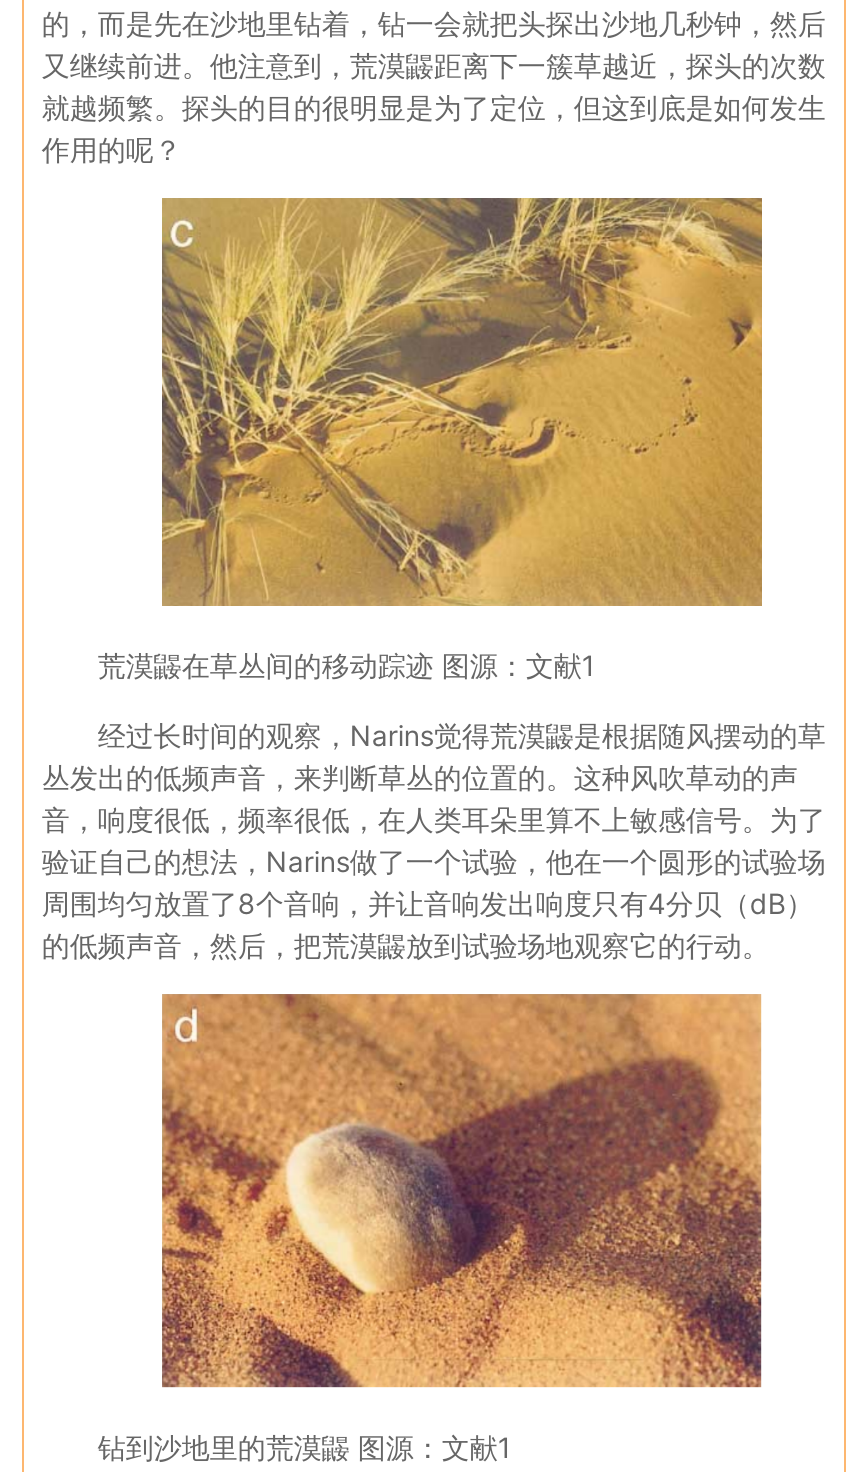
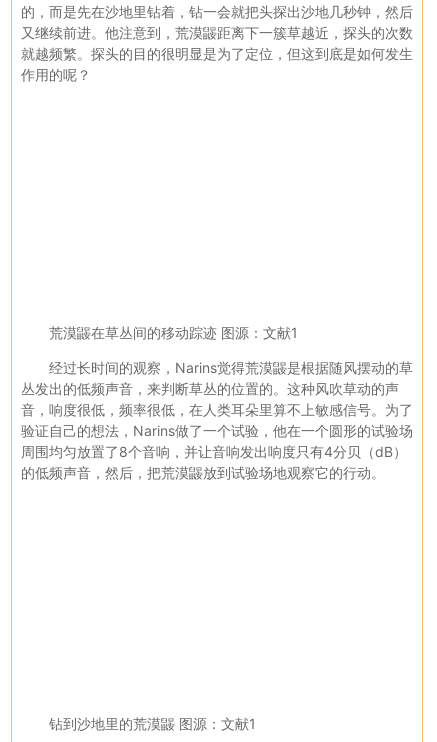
- [image]

- [image]
